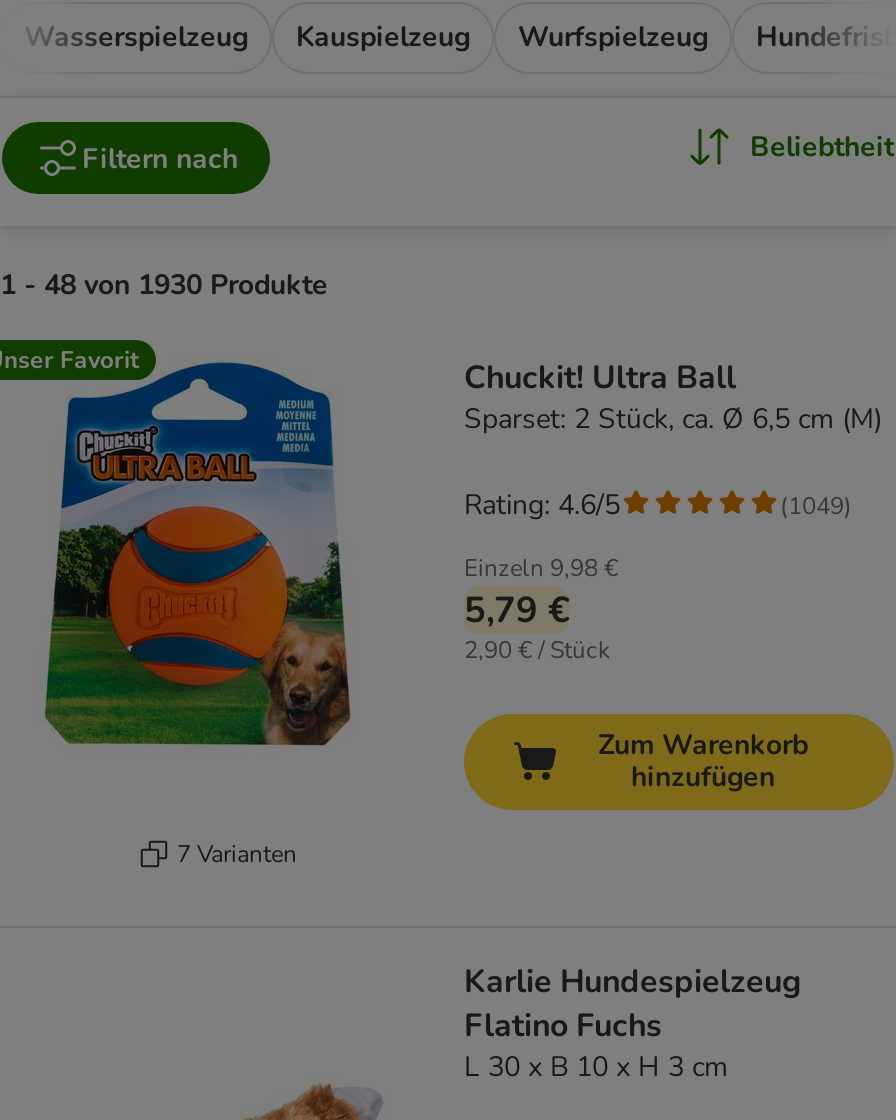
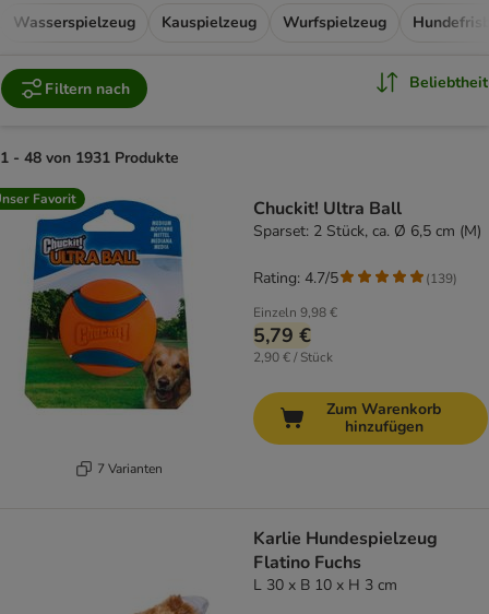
- 1 - 48 von 1930 Produkte
+ 1 - 48 von 1931 Produkte

- Rating: 4.6/5
+ Rating: 4.7/5

- (1049)
+ (139)
